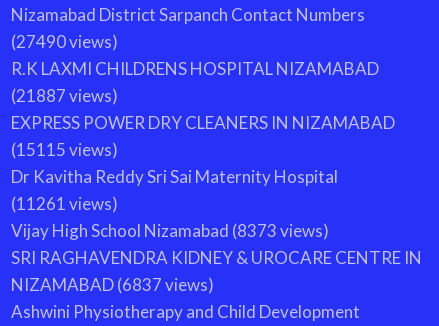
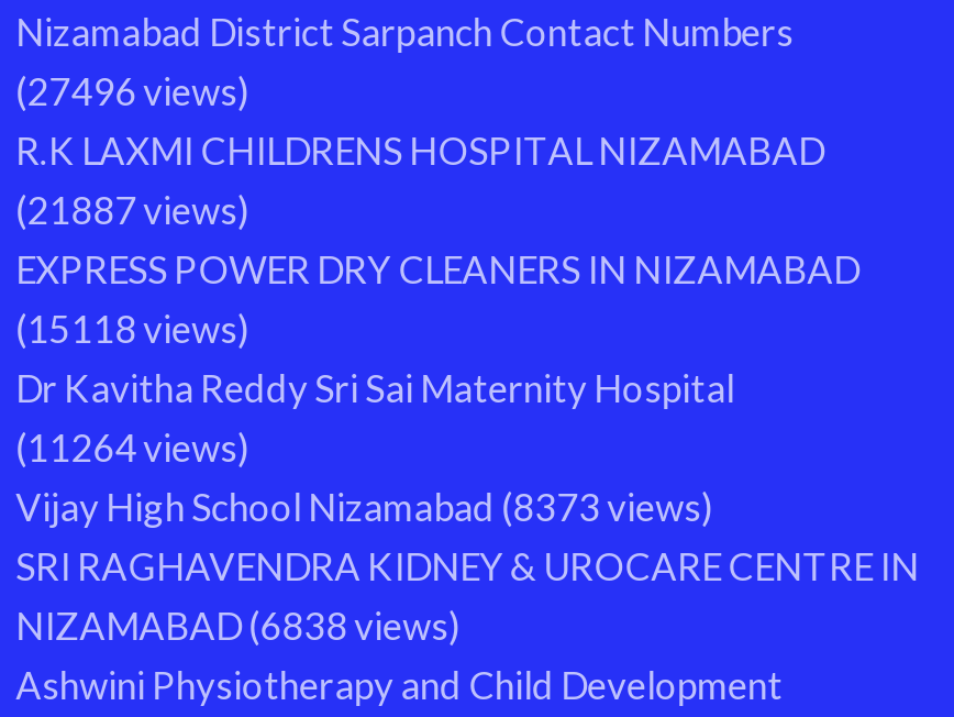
- (27490 views)
+ (27496 views)

- (15115 views)
+ (15118 views)

- (11261 views)
+ (11264 views)

- NIZAMABAD (6837 views)
+ NIZAMABAD (6838 views)
